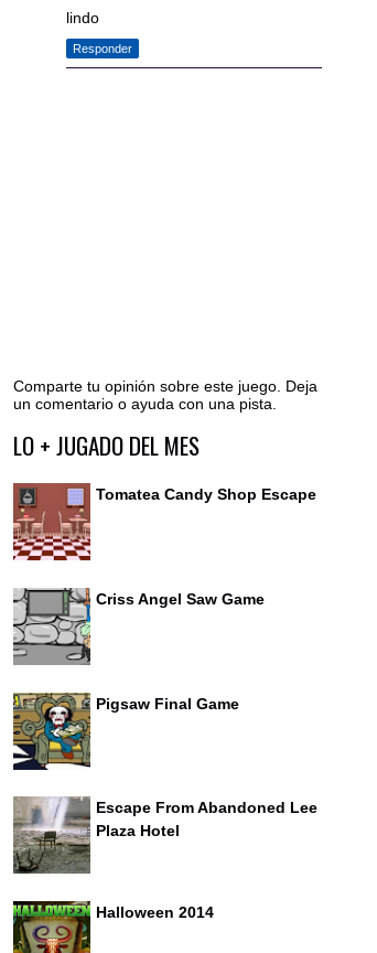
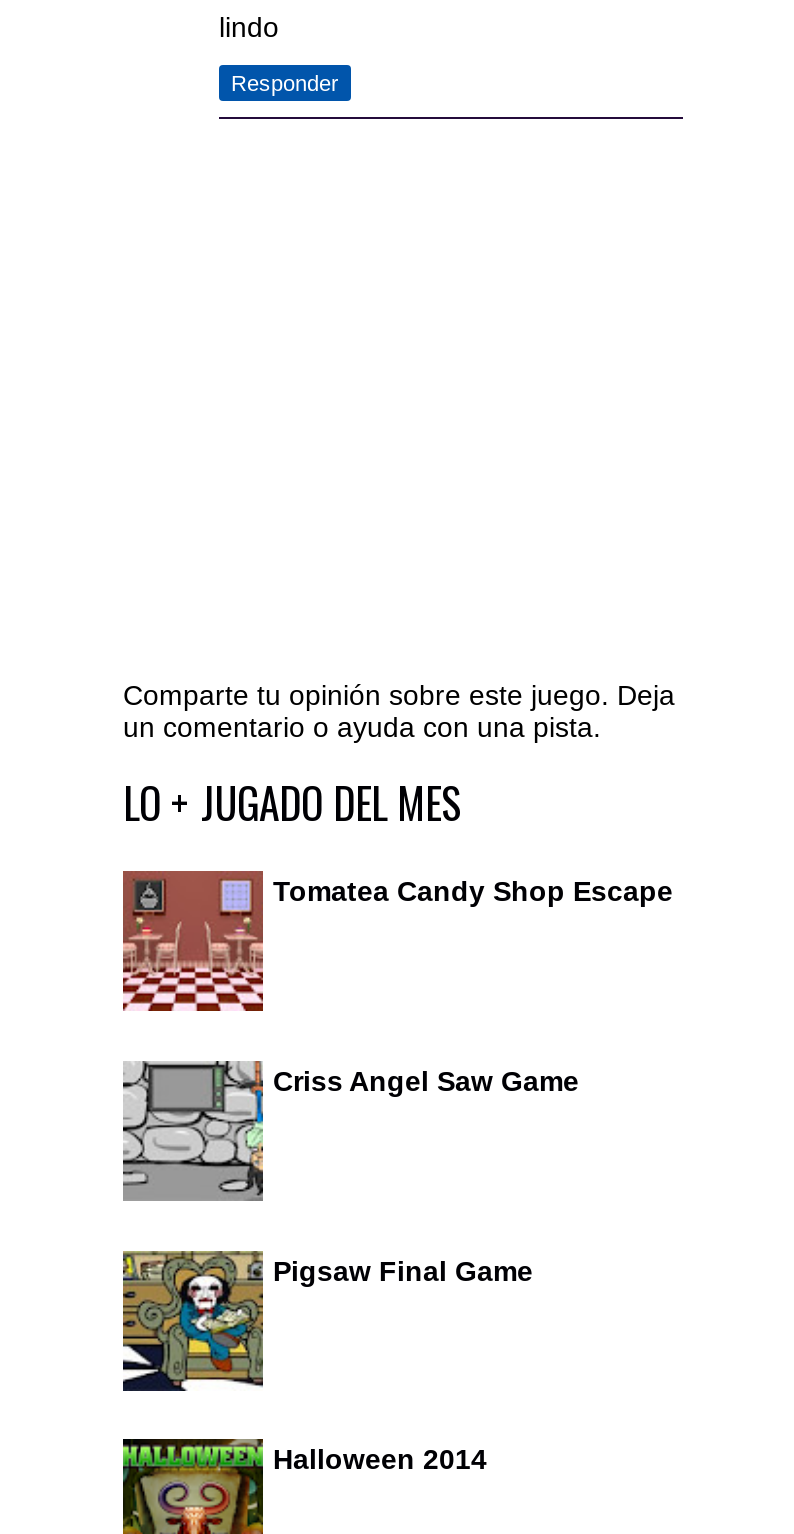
- [image]
- Escape From Abandoned Lee
- Plaza Hotel
